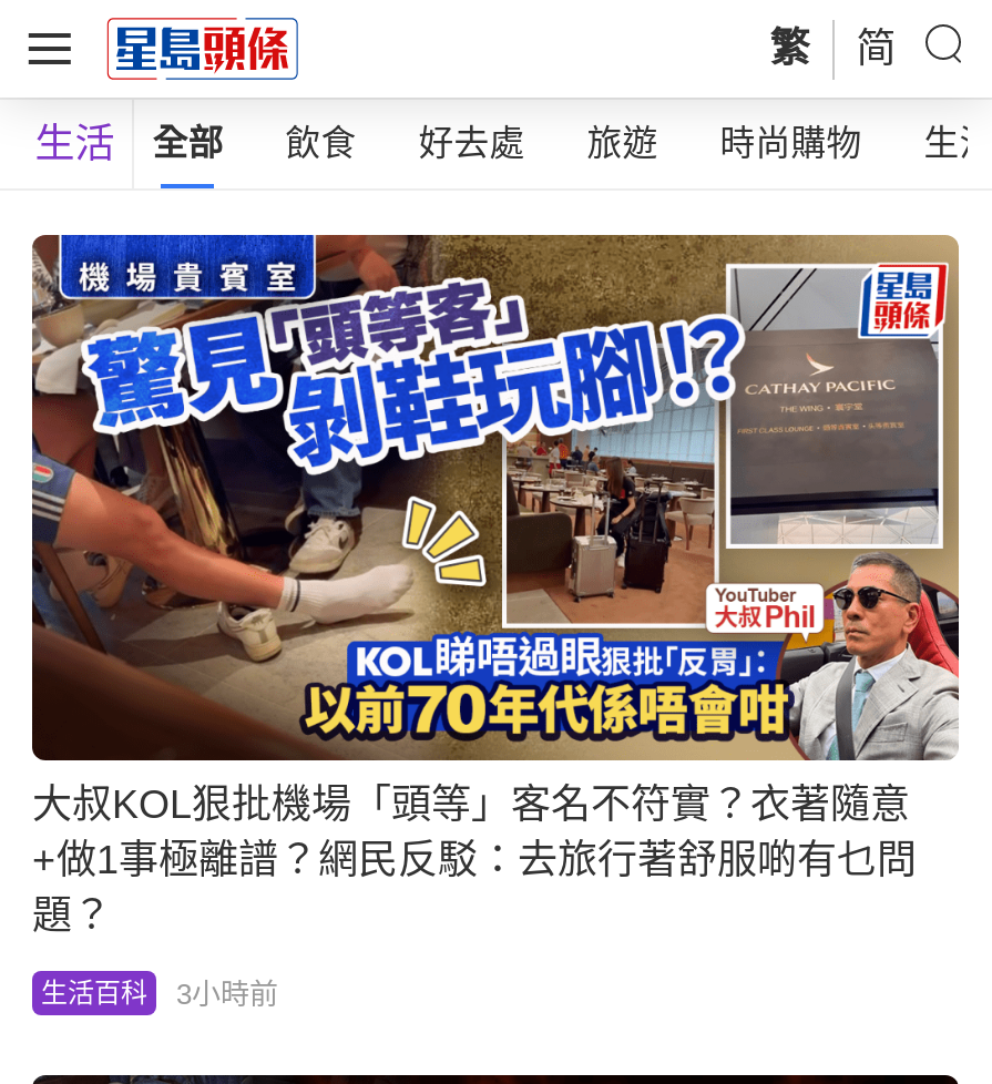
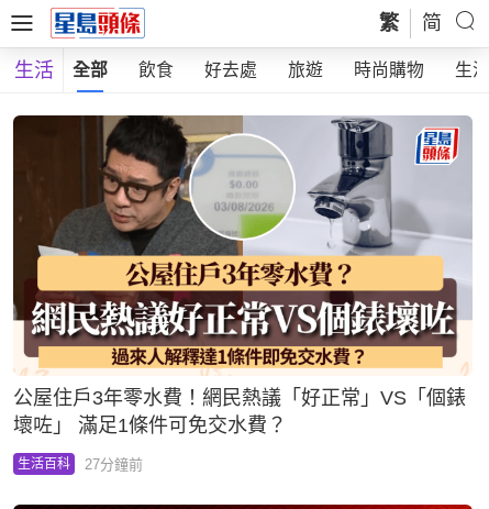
- [image]
- 大叔KOL狠批機場「頭等」客名不符實？衣著隨意
- +做1事極離譜？網民反駁：去旅行著舒服啲有乜問
- 題？
+ [image]
+ 公屋住戶3年零水費！網民熱議「好正常」VS「個錶
+ 壞咗」 滿足1條件可免交水費？

- 生活百科 3小時前
+ 生活百科 27分鐘前
